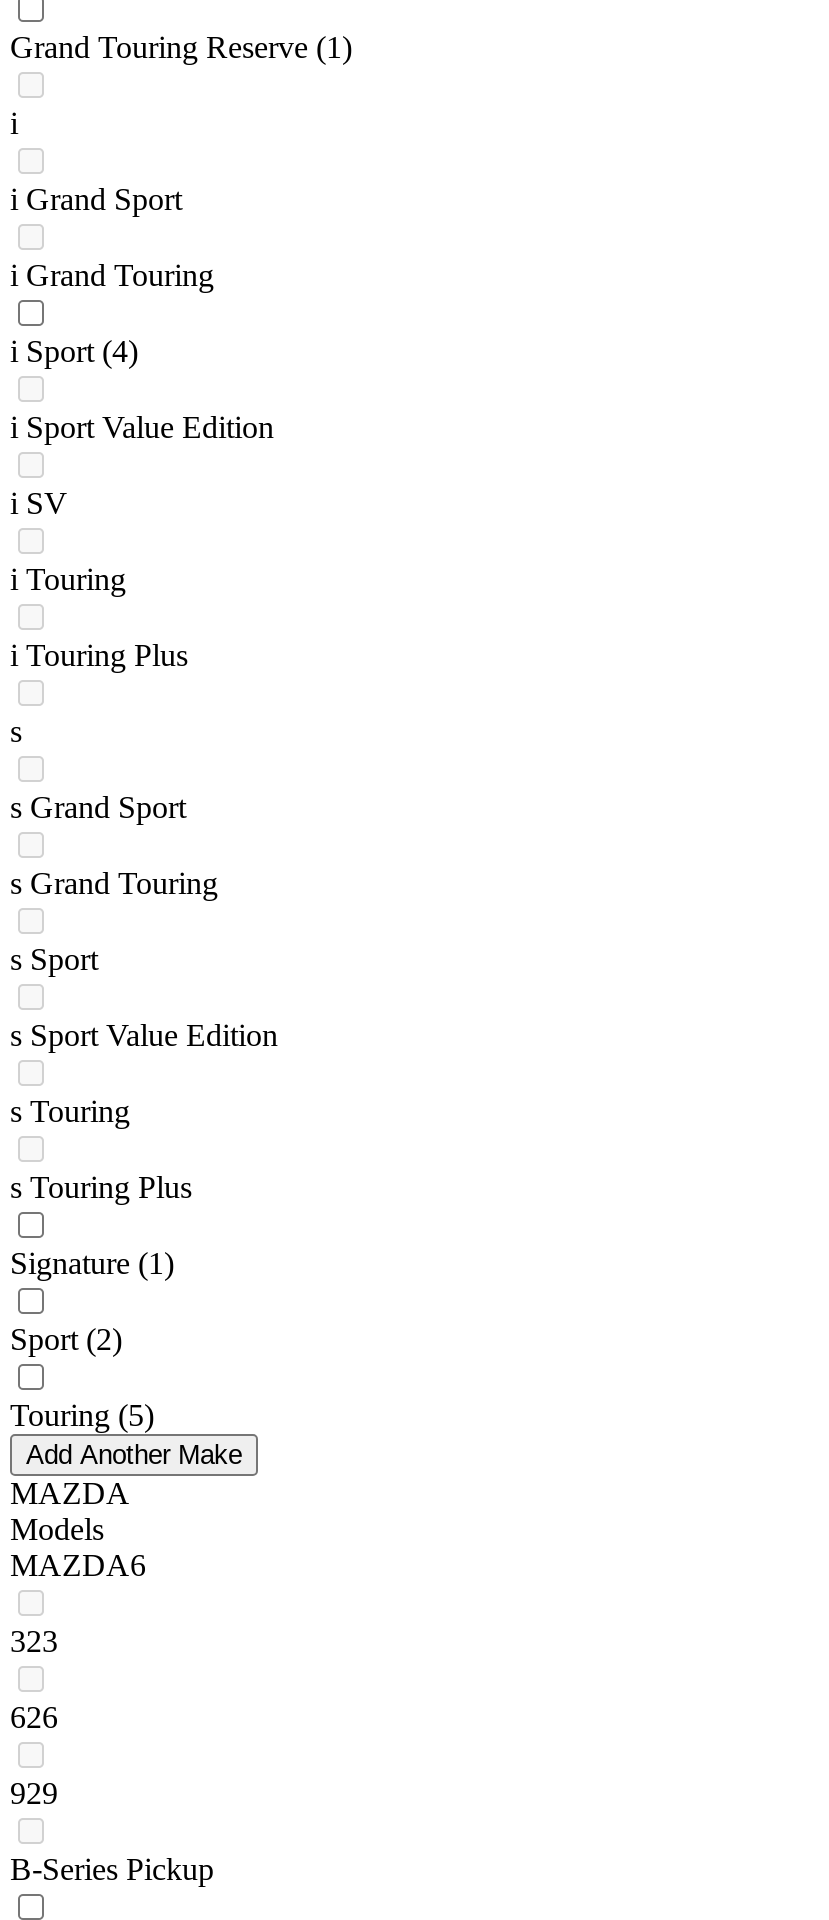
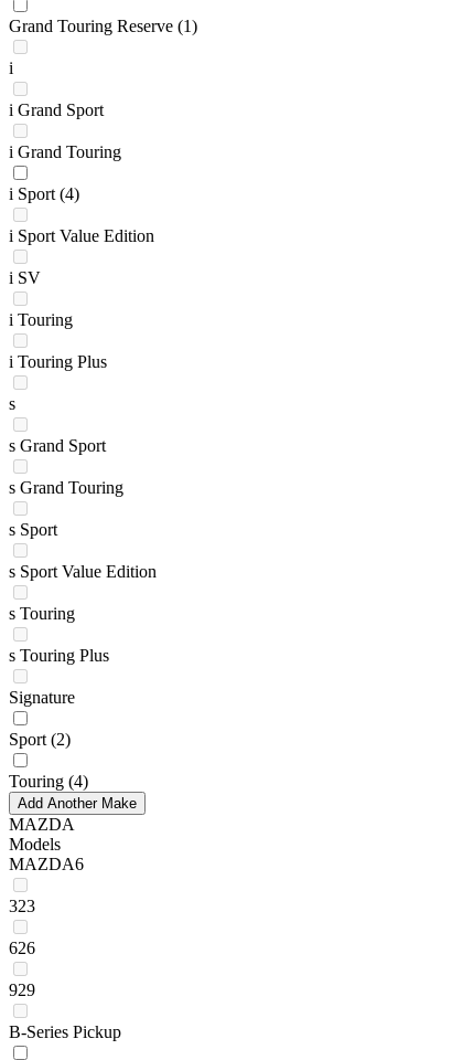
- Signature (1)
+ Signature

- Touring (5)
+ Touring (4)
